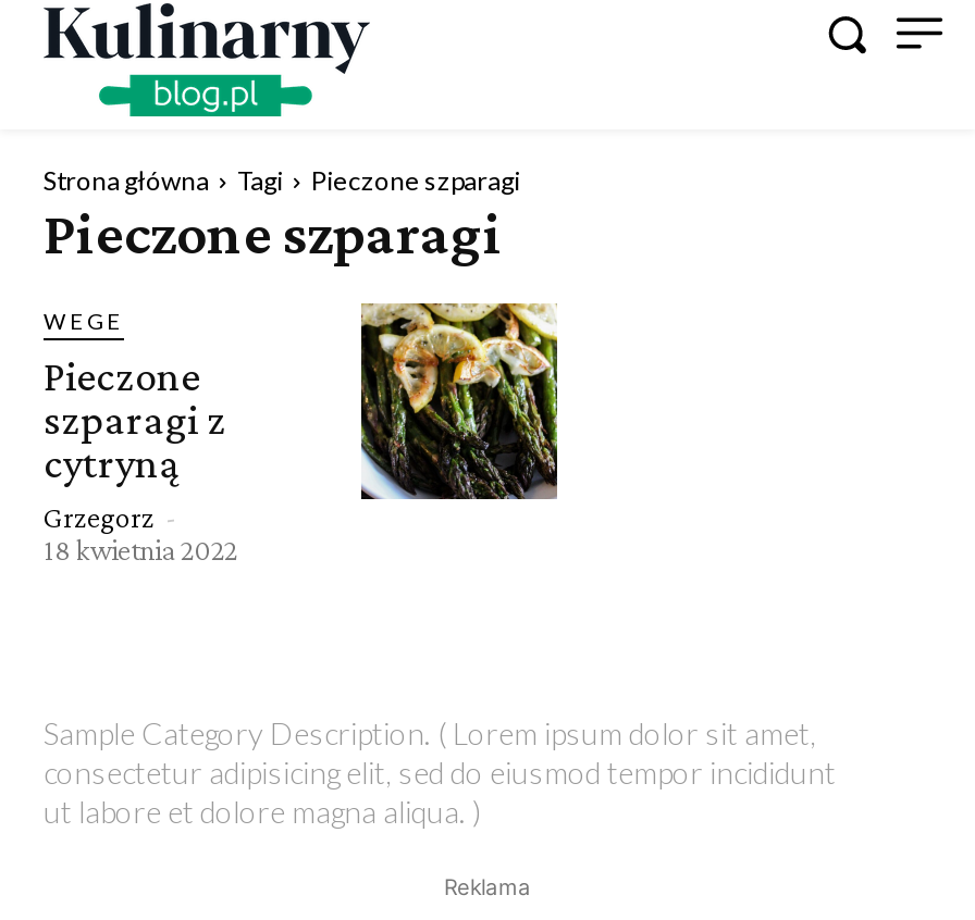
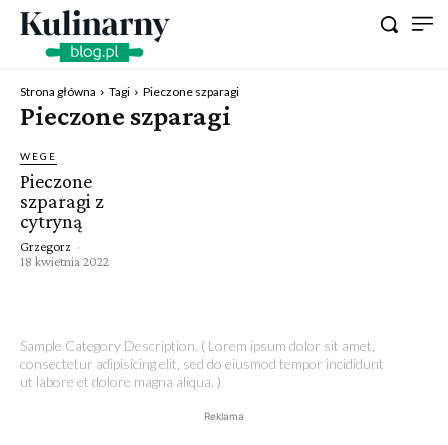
- [image]
